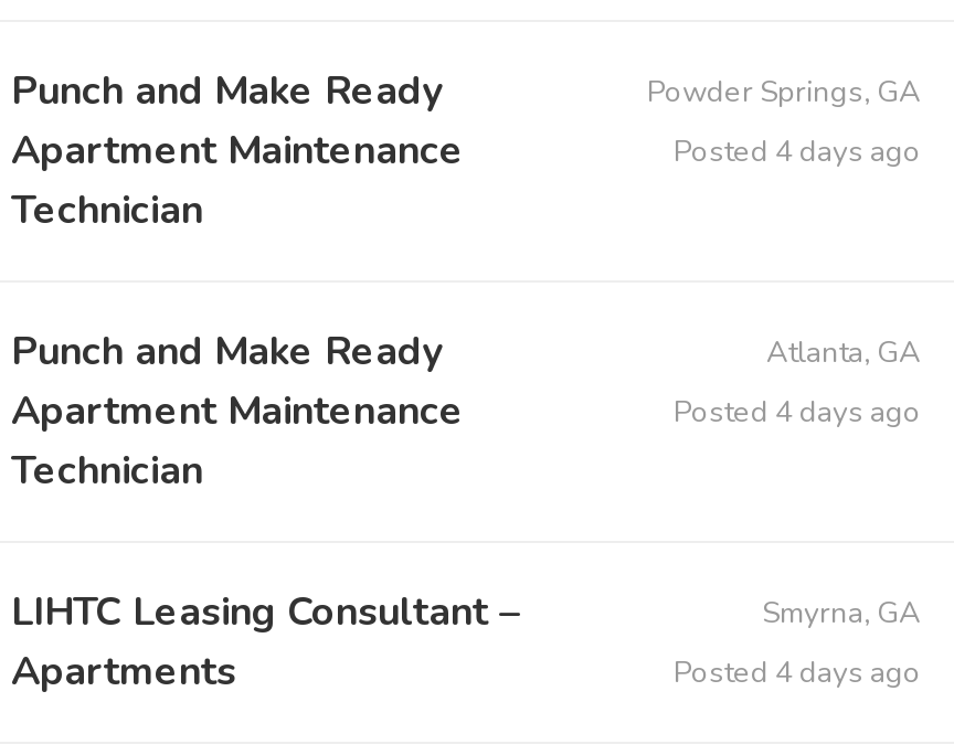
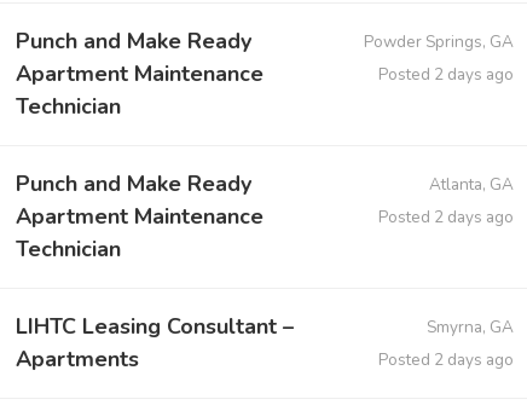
- Posted 4 days ago
+ Posted 2 days ago

- Posted 4 days ago
+ Posted 2 days ago

- Posted 4 days ago
+ Posted 2 days ago
